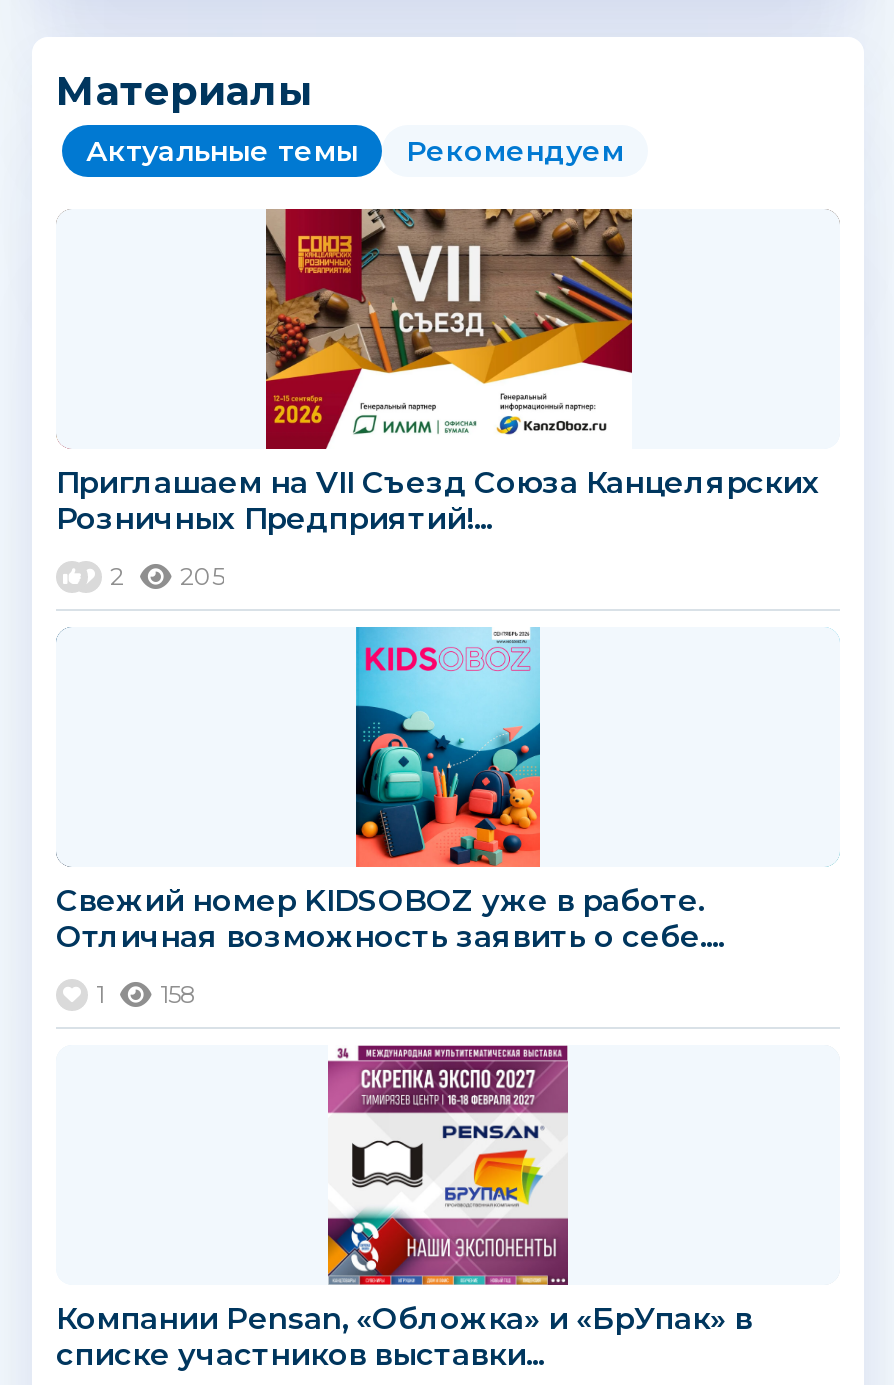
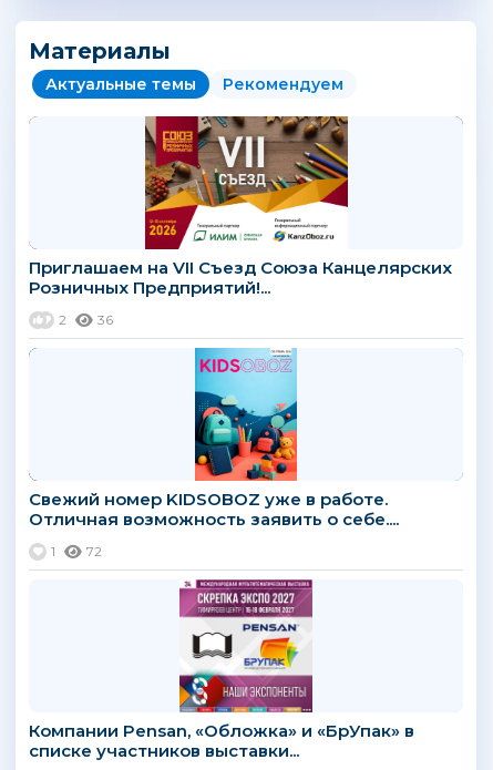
- 2 205
+ 2 36

- 1 158
+ 1 72
